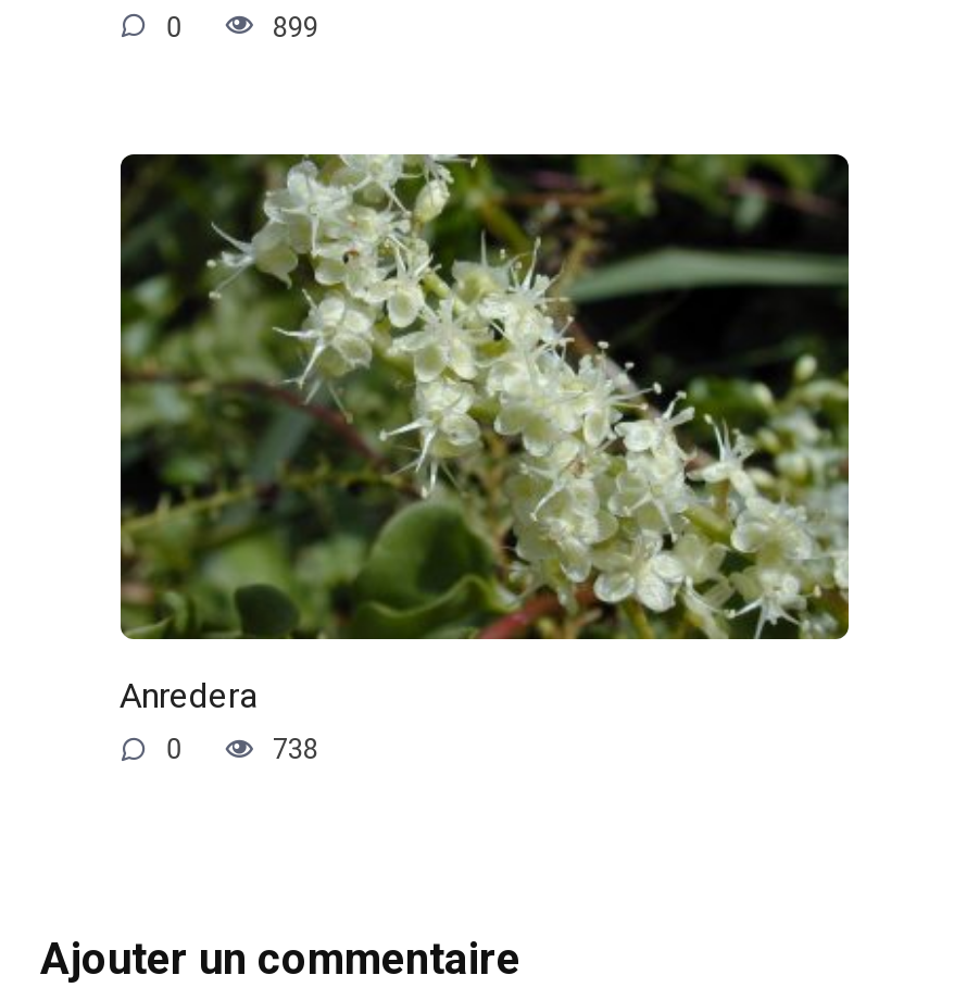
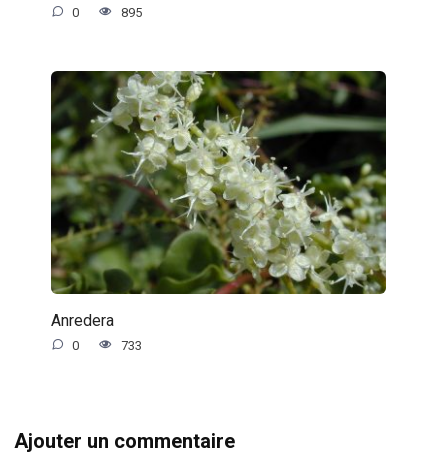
- 899
+ 895

- 738
+ 733
